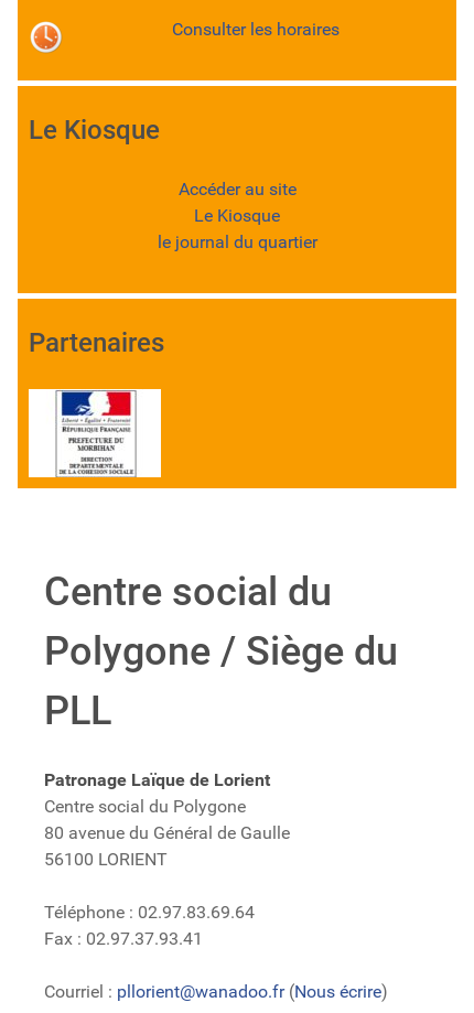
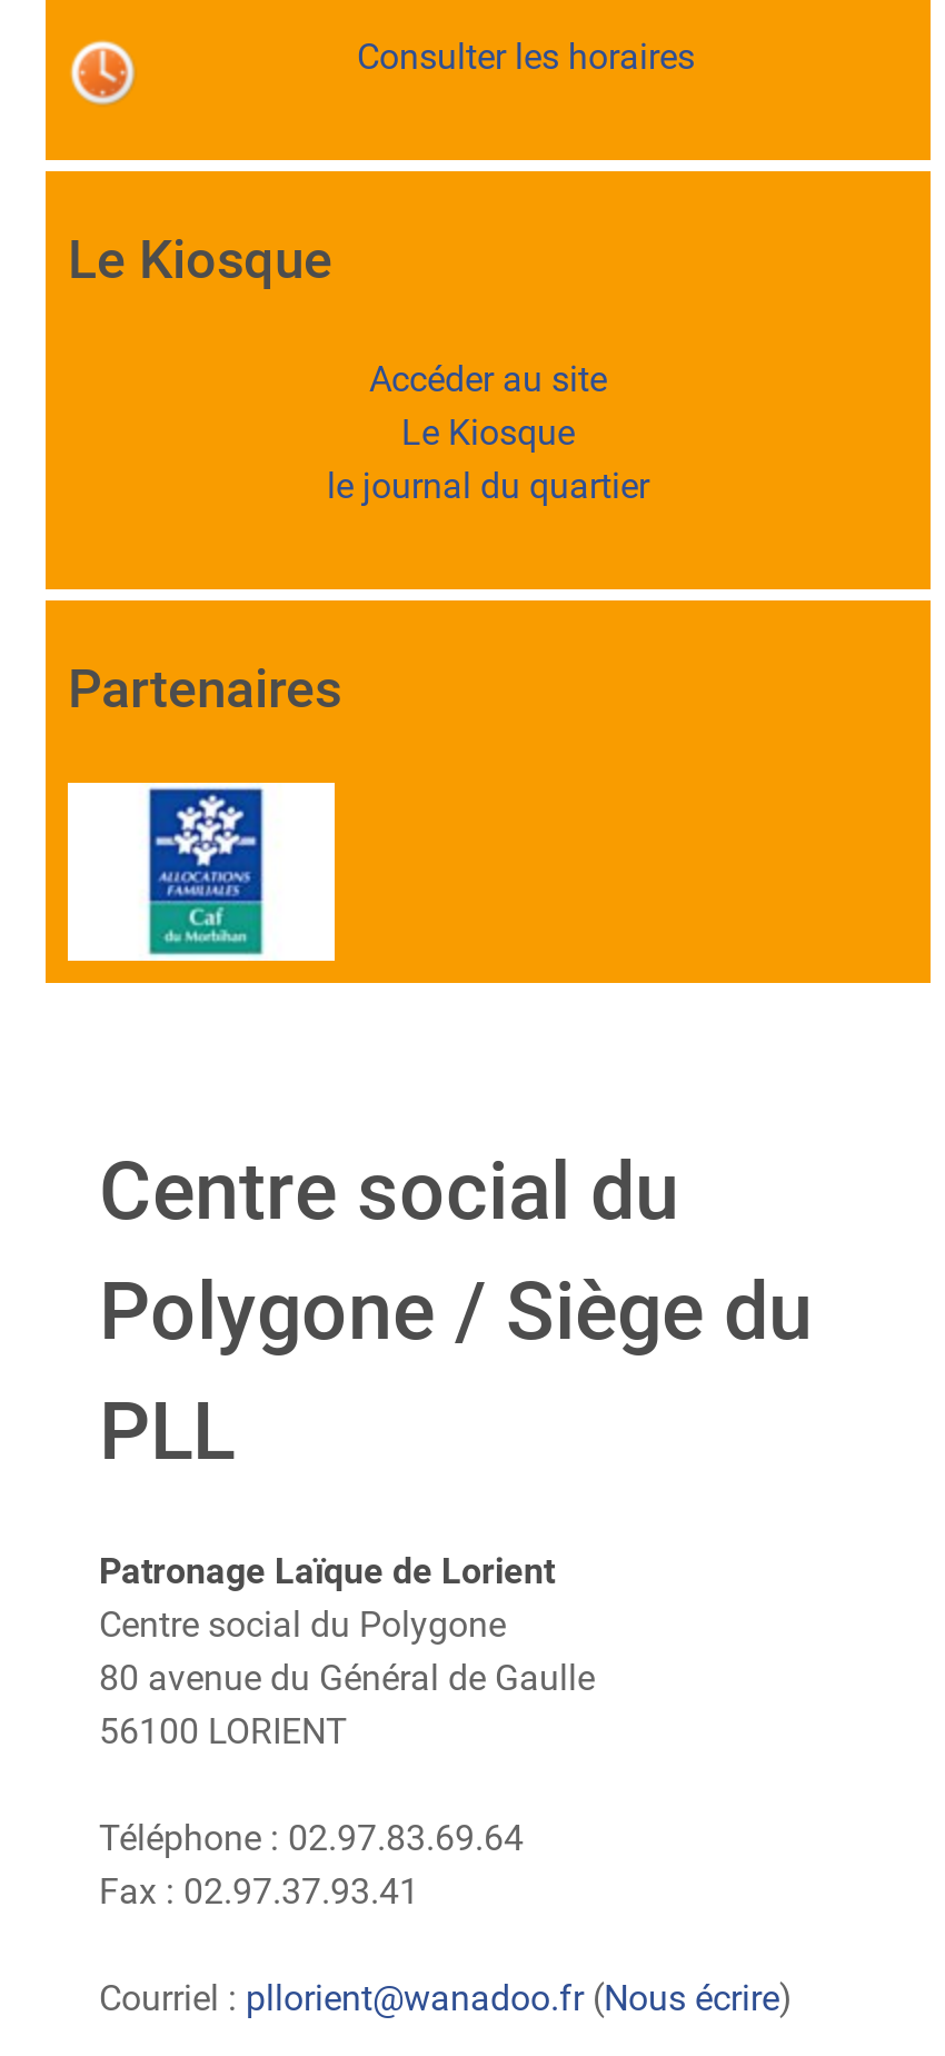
- [image]
+ [image]
